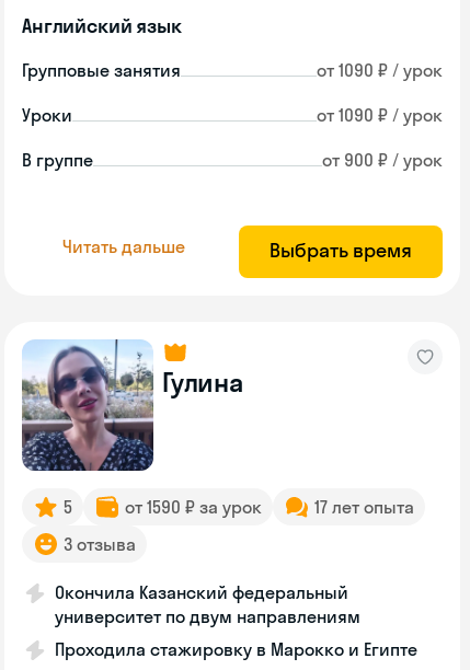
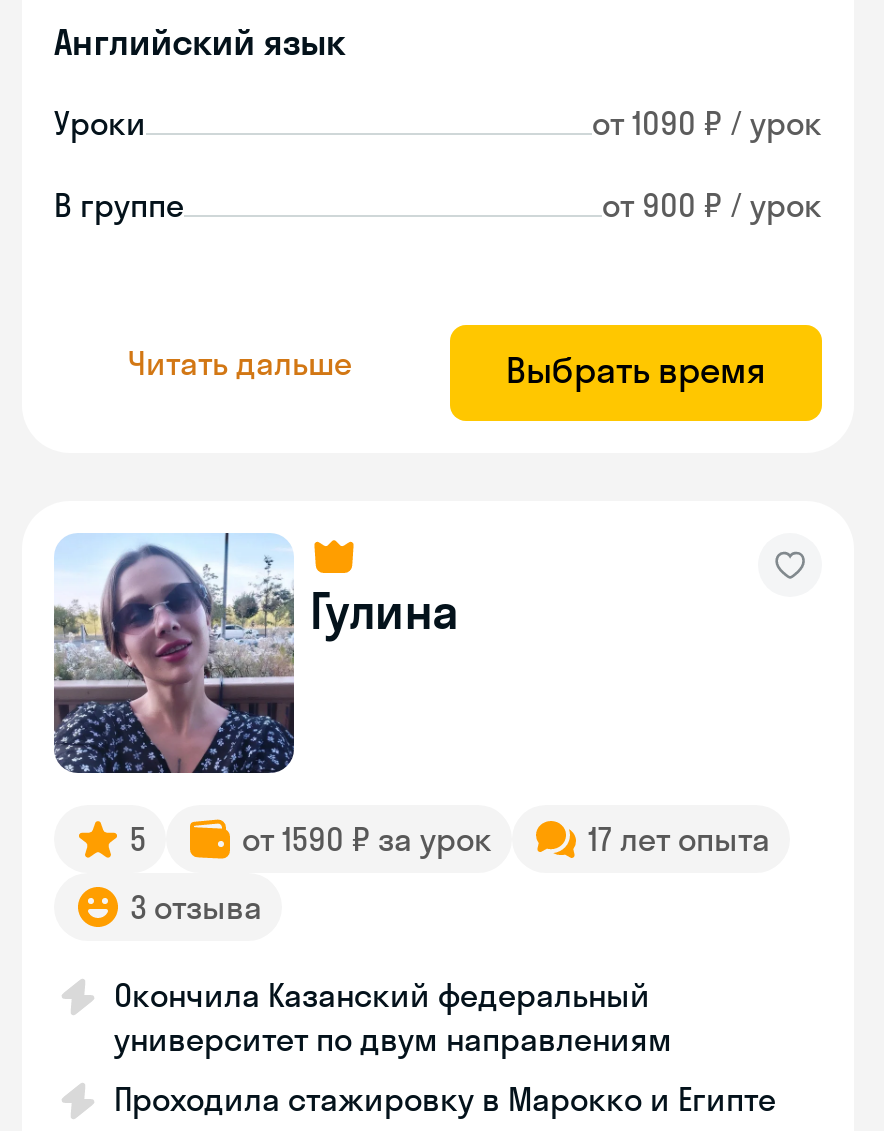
- Групповые занятия
- от 1090 ₽ / урок
